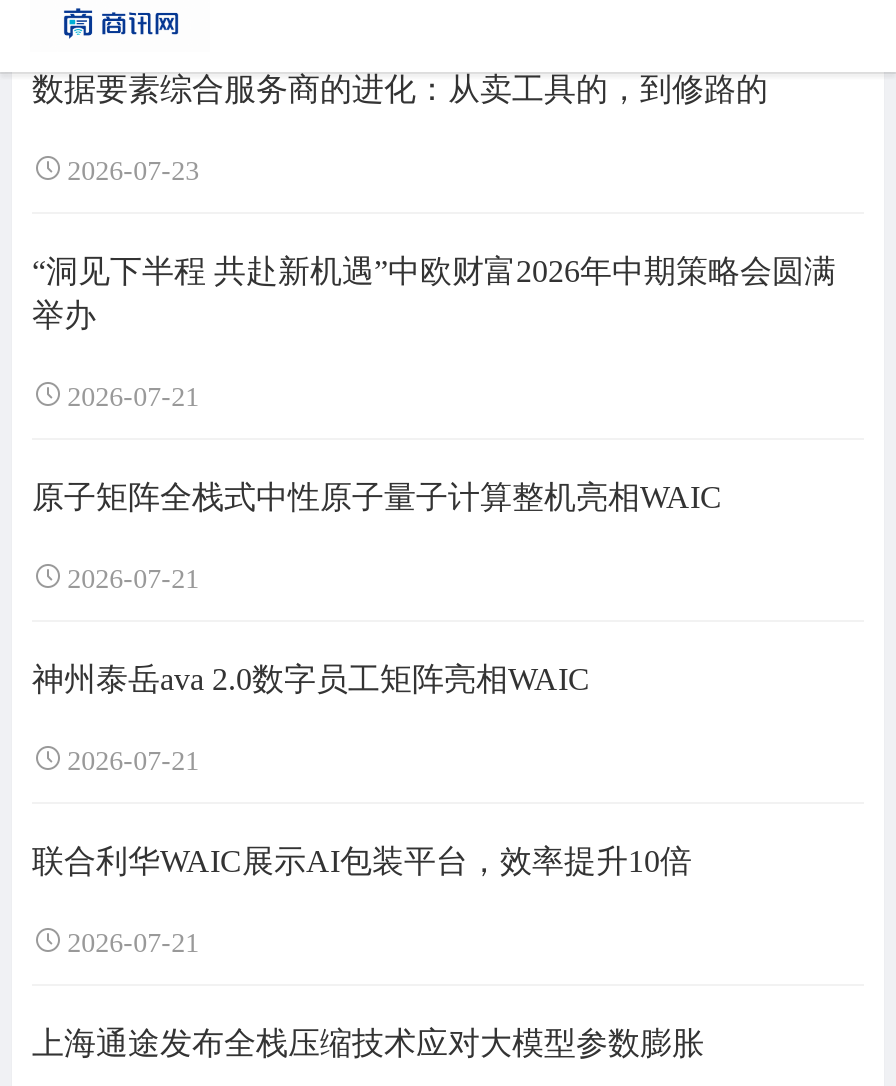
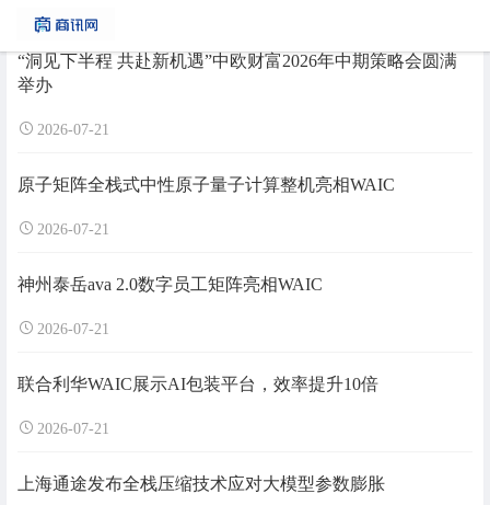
- 数据要素综合服务商的进化：从卖工具的，到修路的
- 2026-07-23
